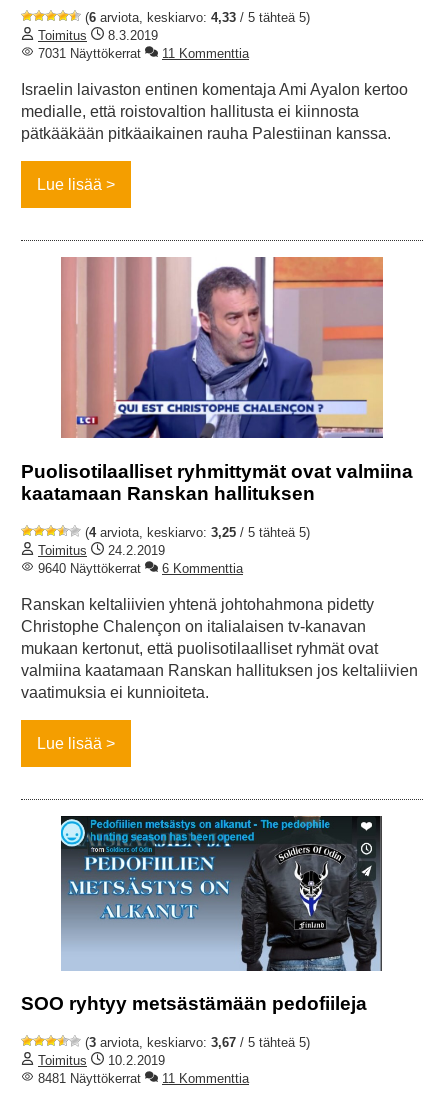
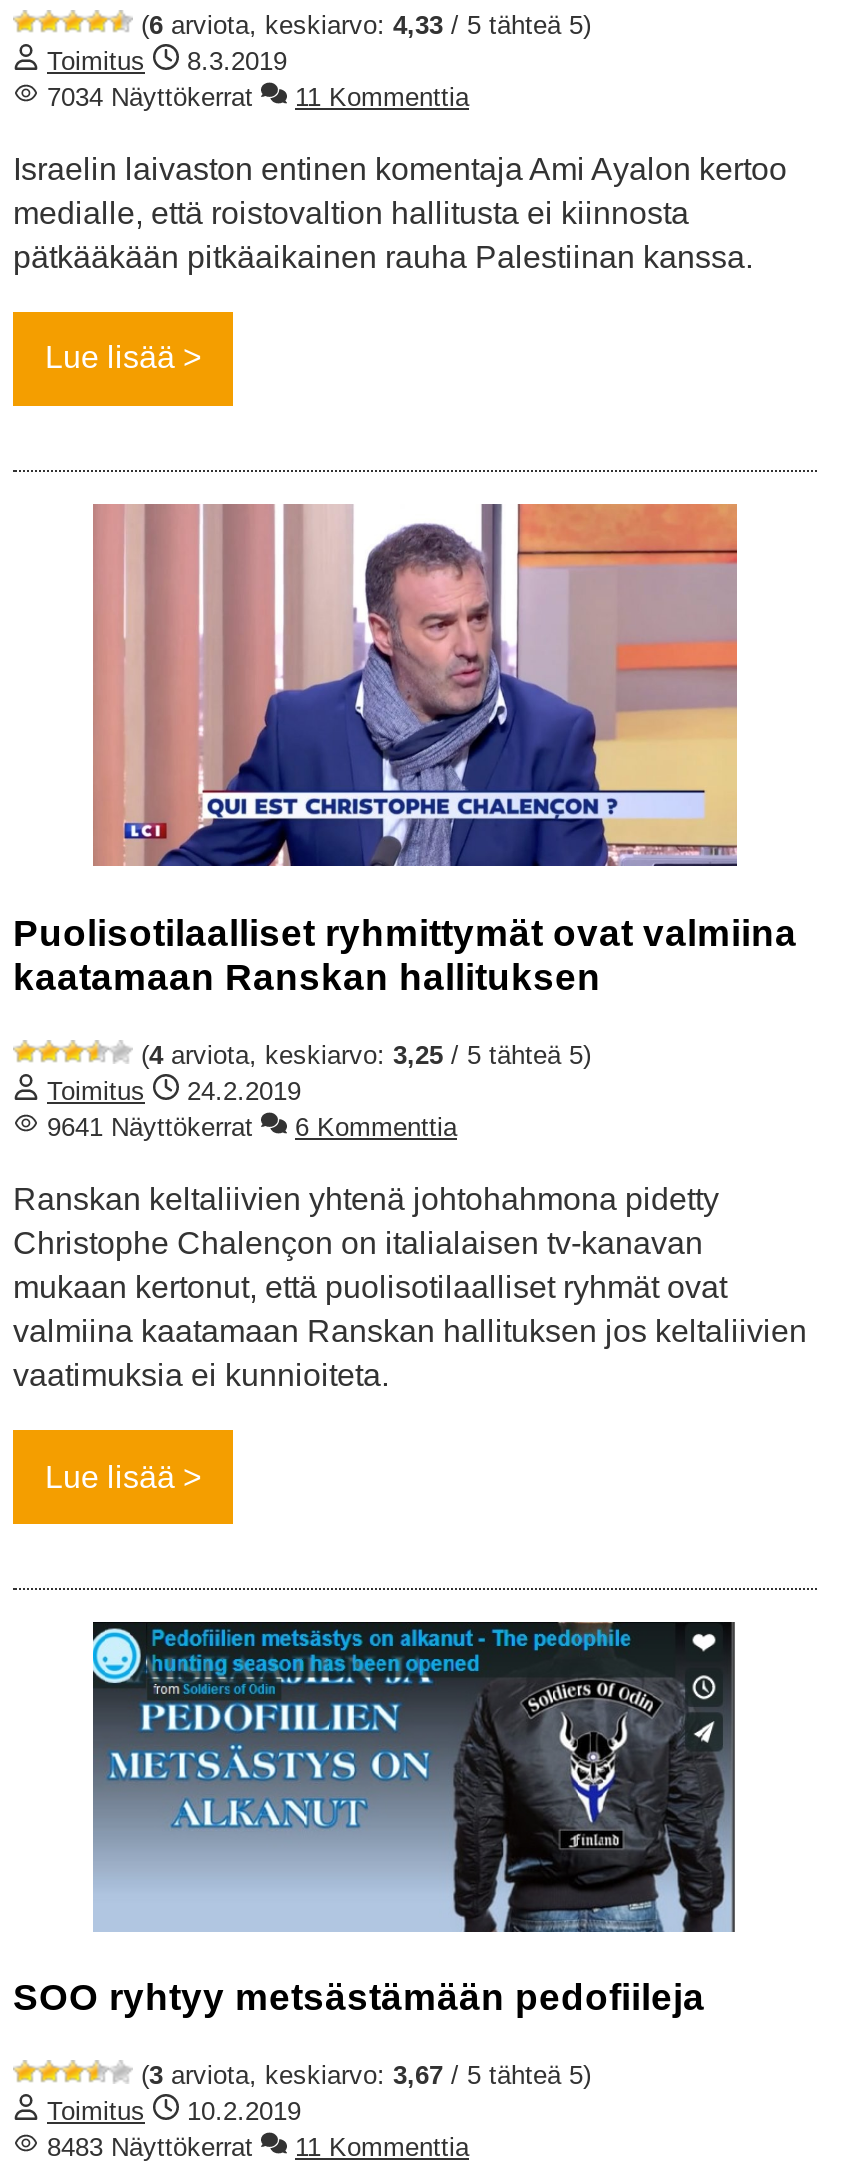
- 7031 Näyttökerrat
+ 7034 Näyttökerrat

- 9640 Näyttökerrat
+ 9641 Näyttökerrat

- 8481 Näyttökerrat
+ 8483 Näyttökerrat
